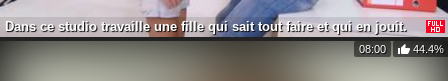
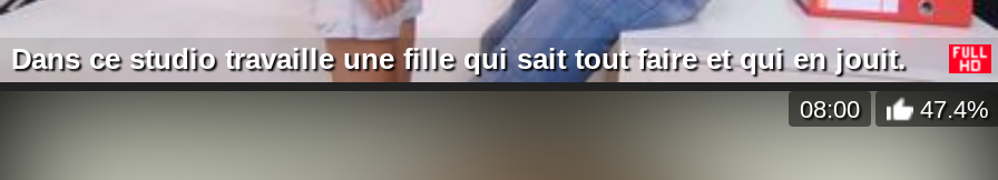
- 44.4%
+ 47.4%
